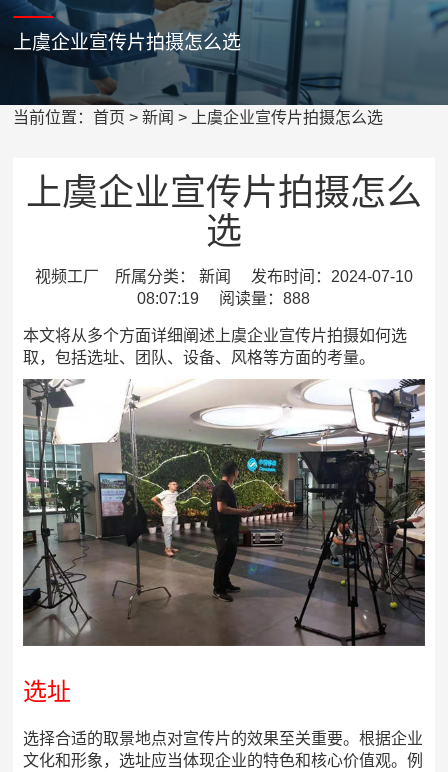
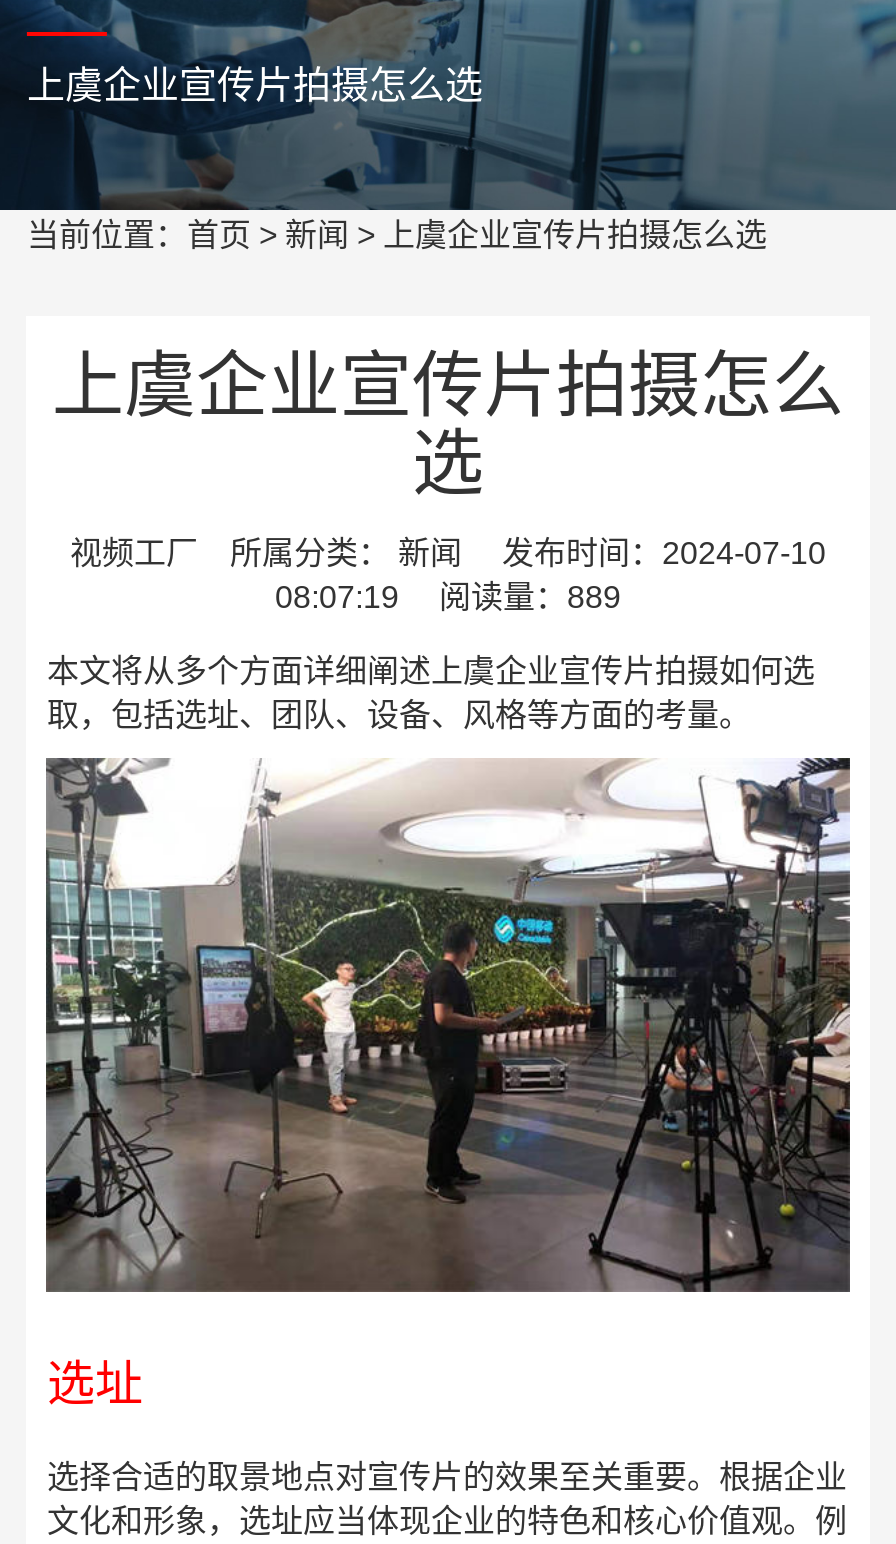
- 08:07:19 阅读量：888
+ 08:07:19 阅读量：889
